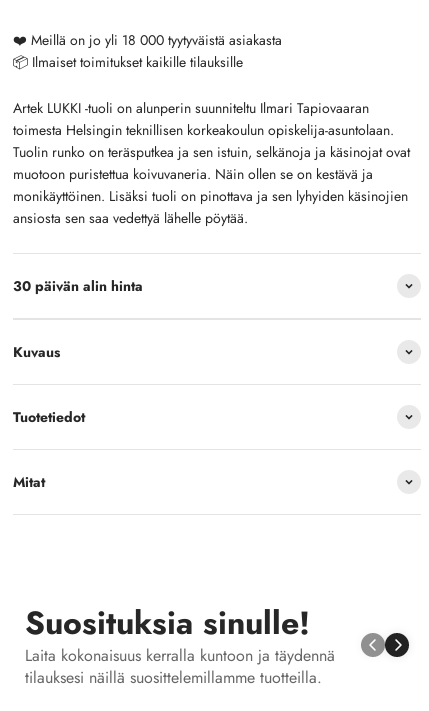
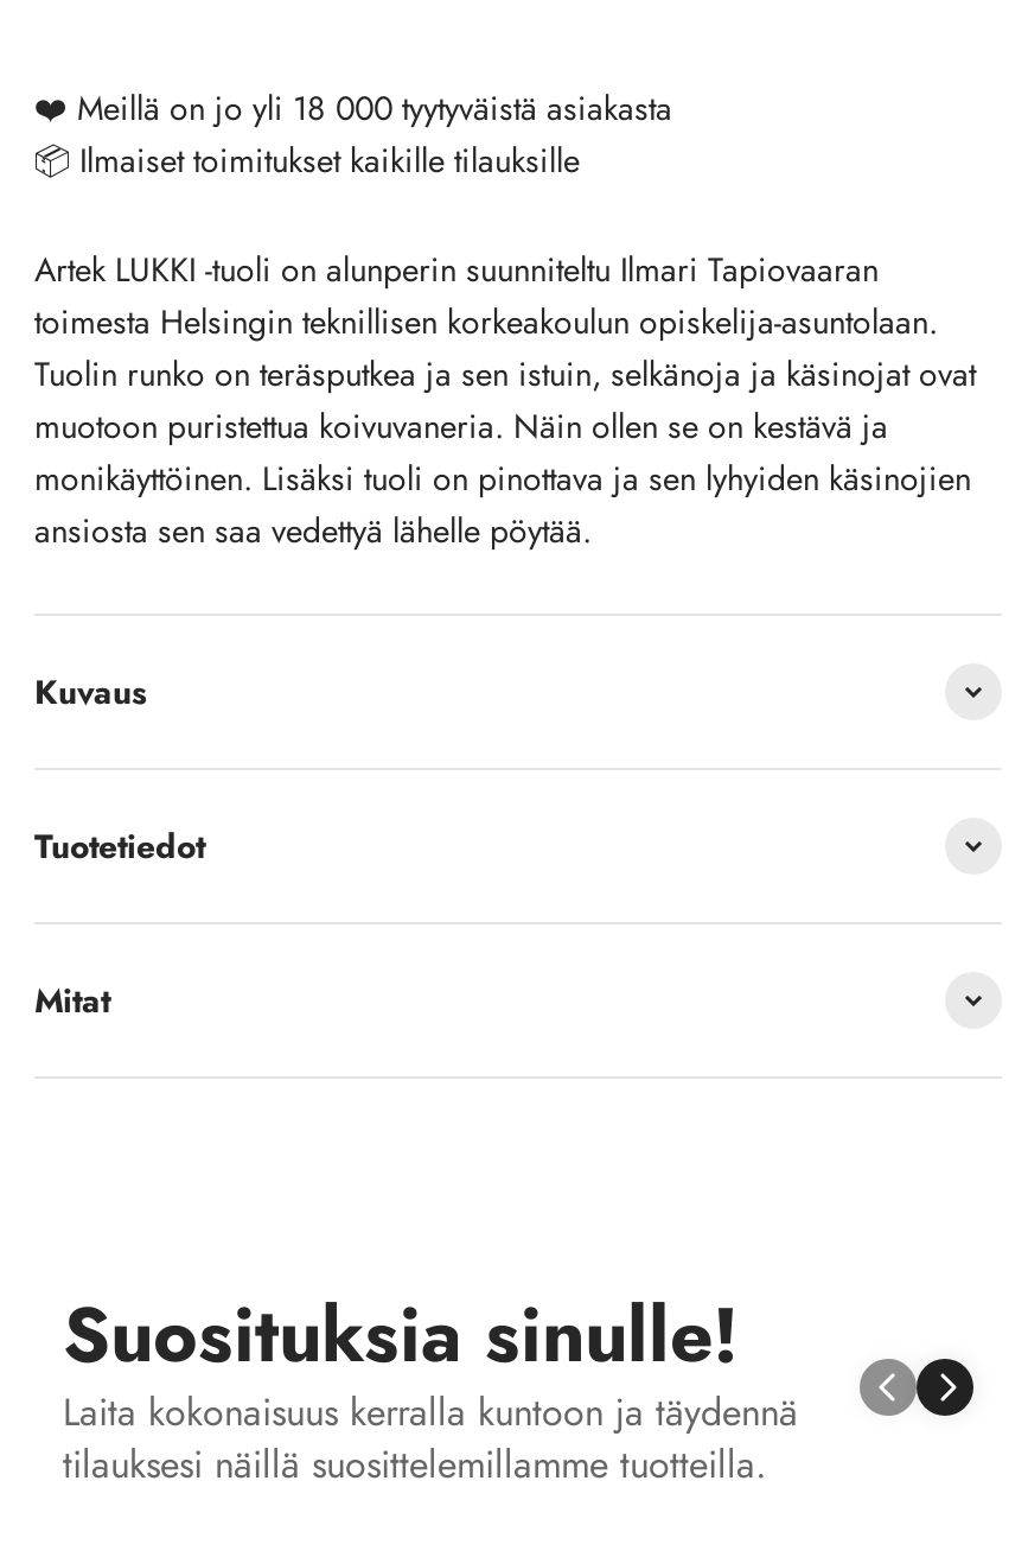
- 30 päivän alin hinta
